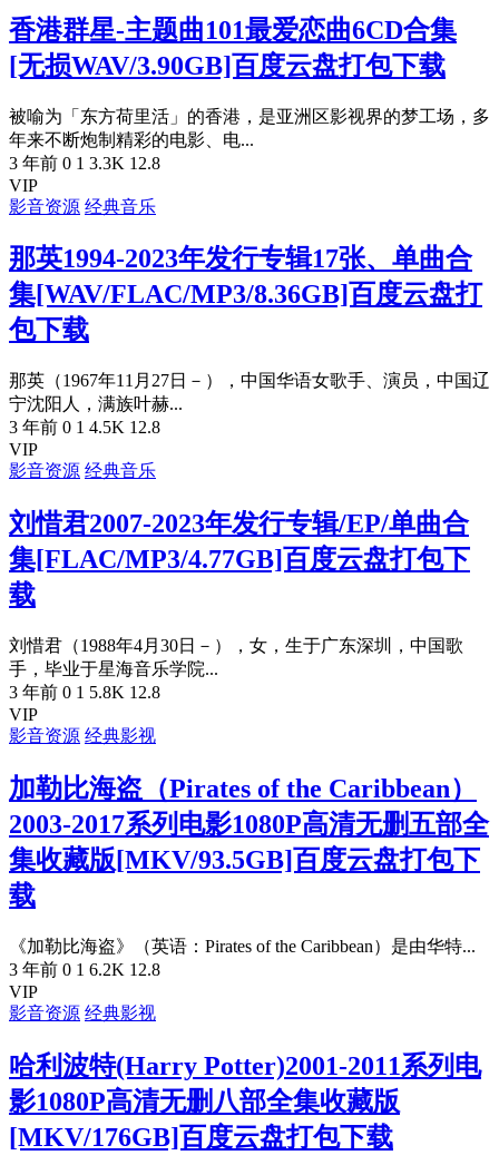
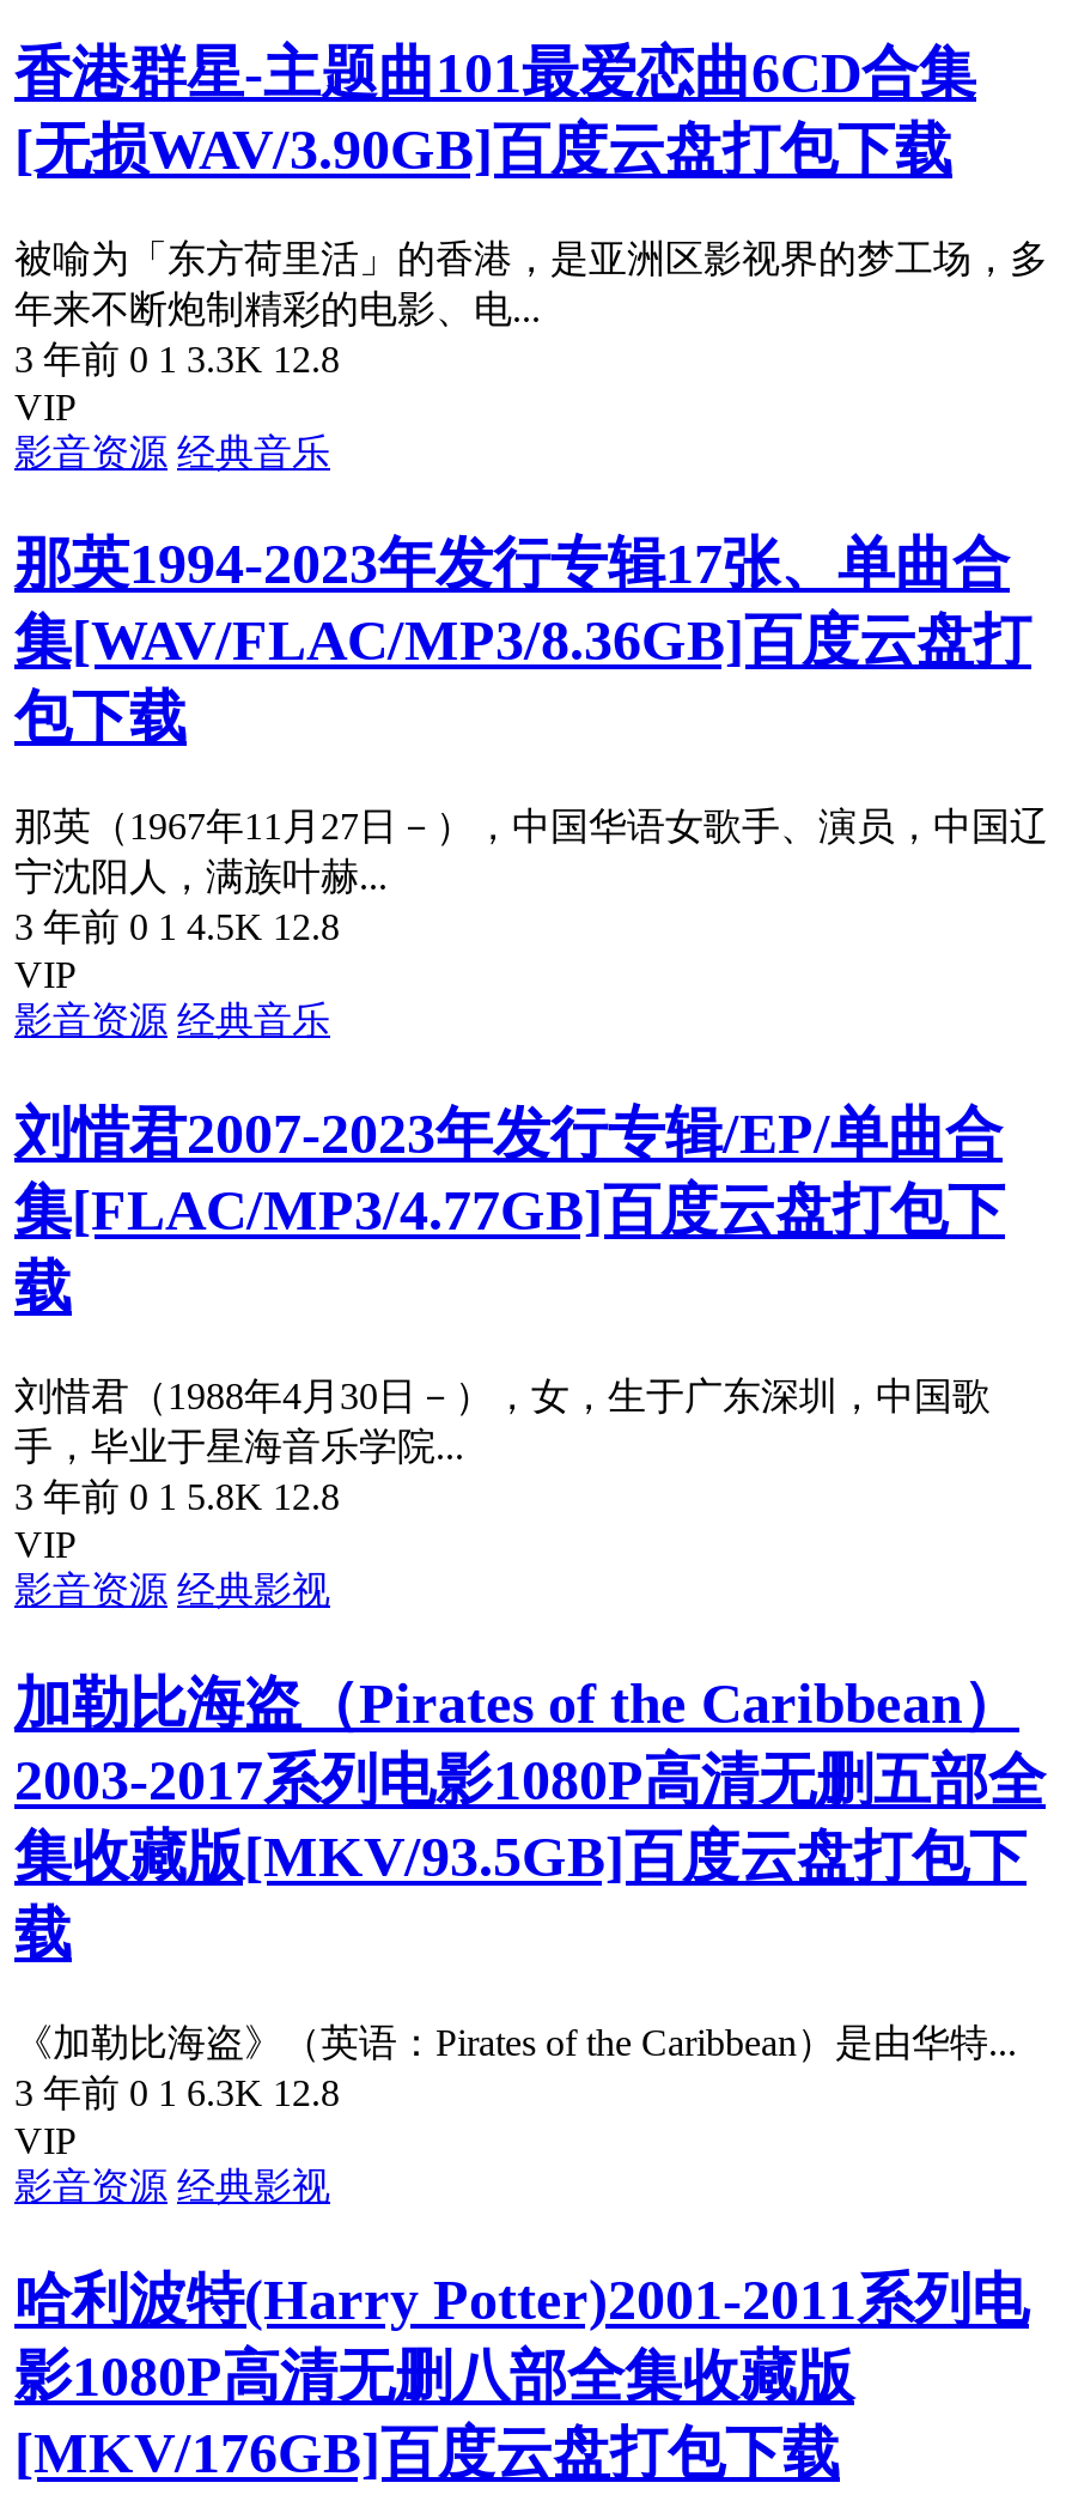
- 3 年前 0 1 6.2K 12.8
+ 3 年前 0 1 6.3K 12.8
